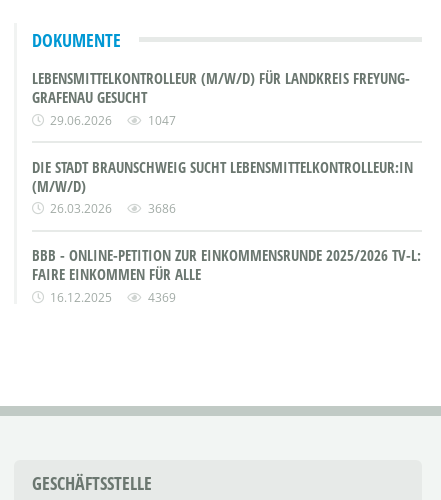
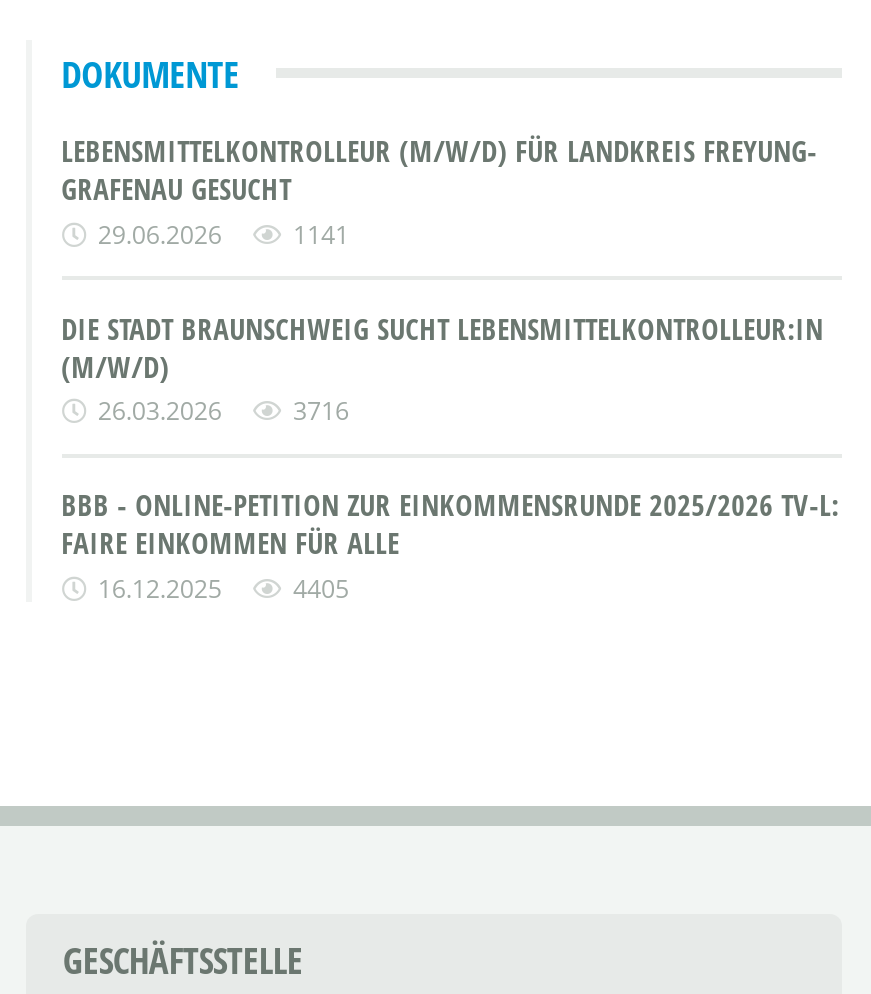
- 1047
+ 1141

- 3686
+ 3716

- 4369
+ 4405
